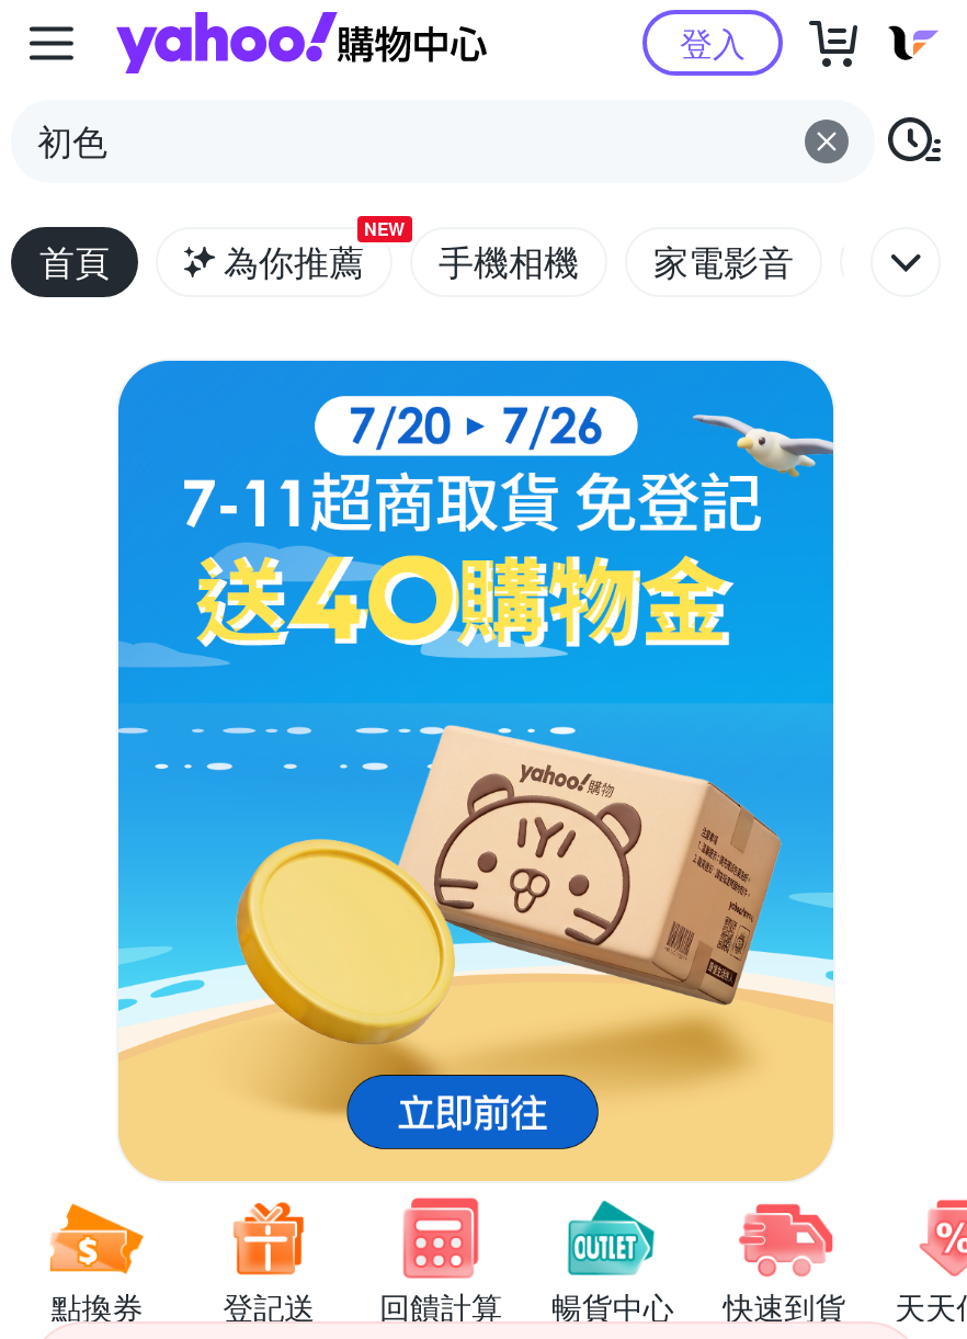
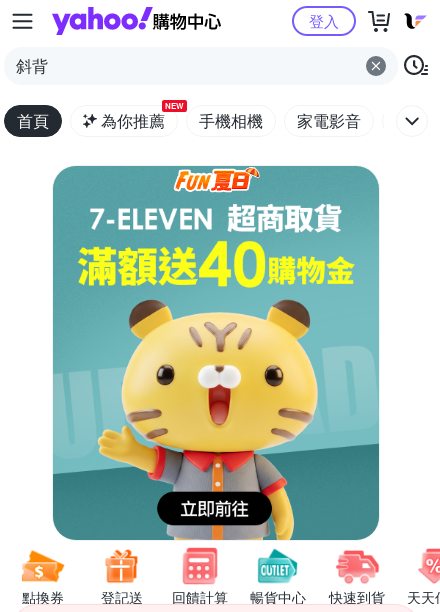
- 初色
+ 斜背

- [image]
+ [image]
